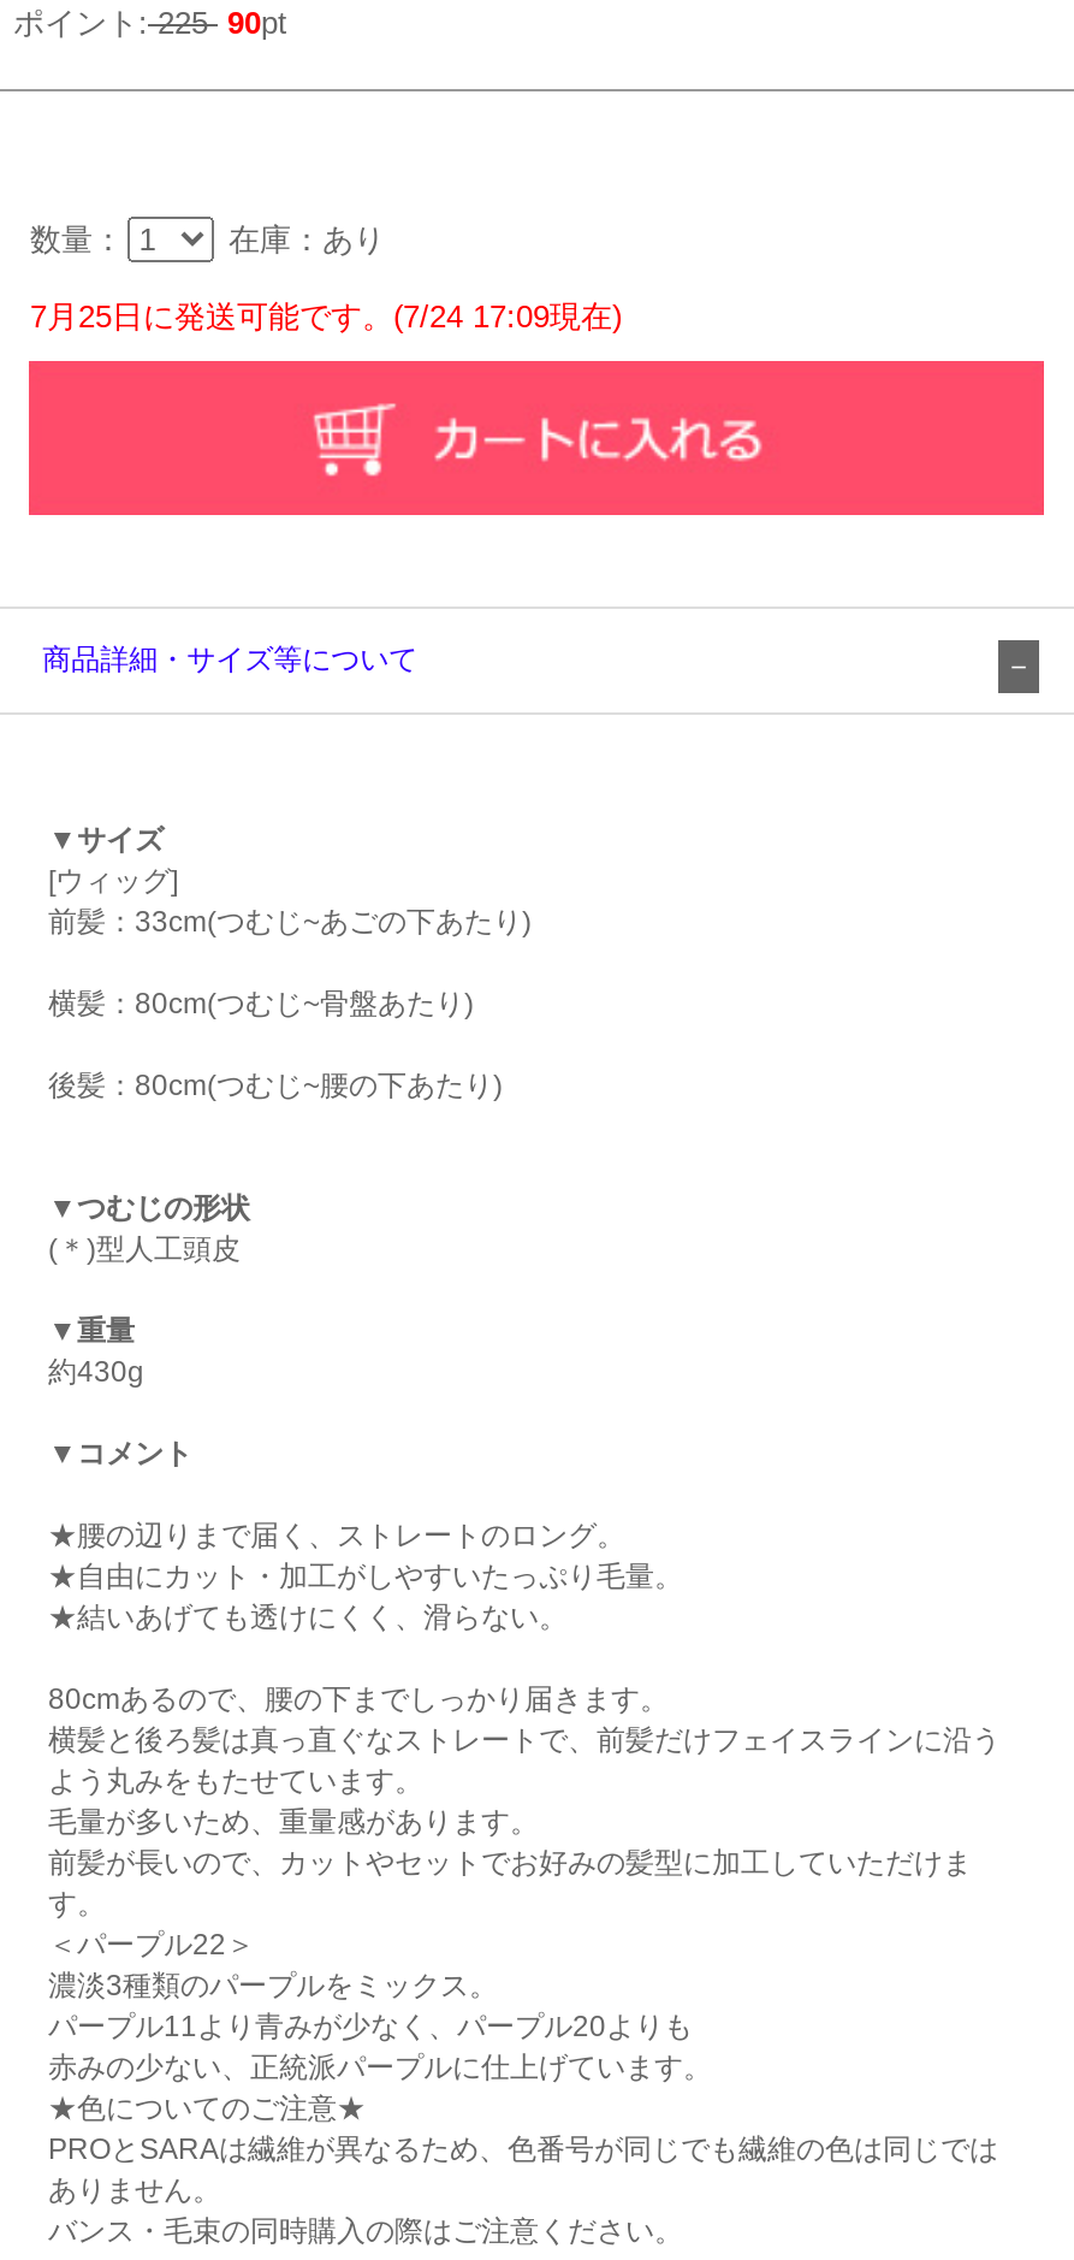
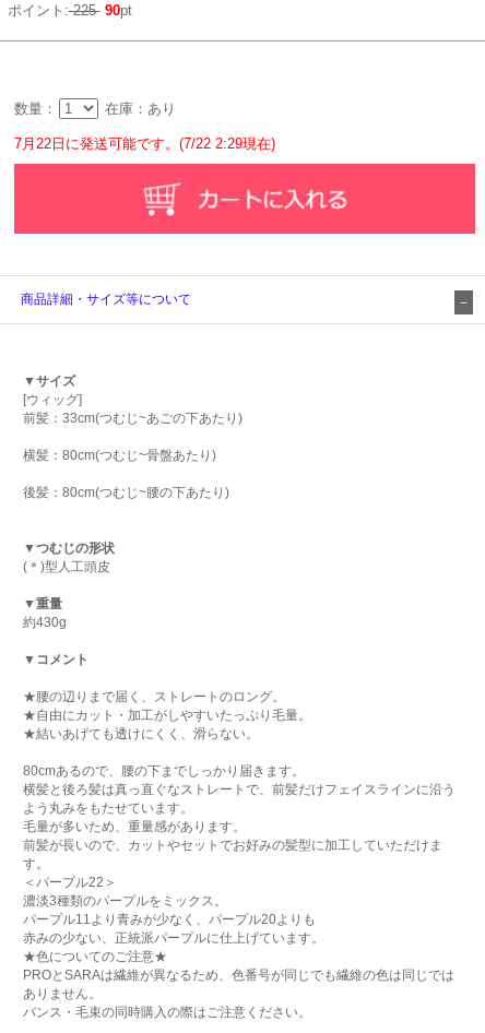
- 7月25日に発送可能です。(7/24 17:09現在)
+ 7月22日に発送可能です。(7/22 2:29現在)
